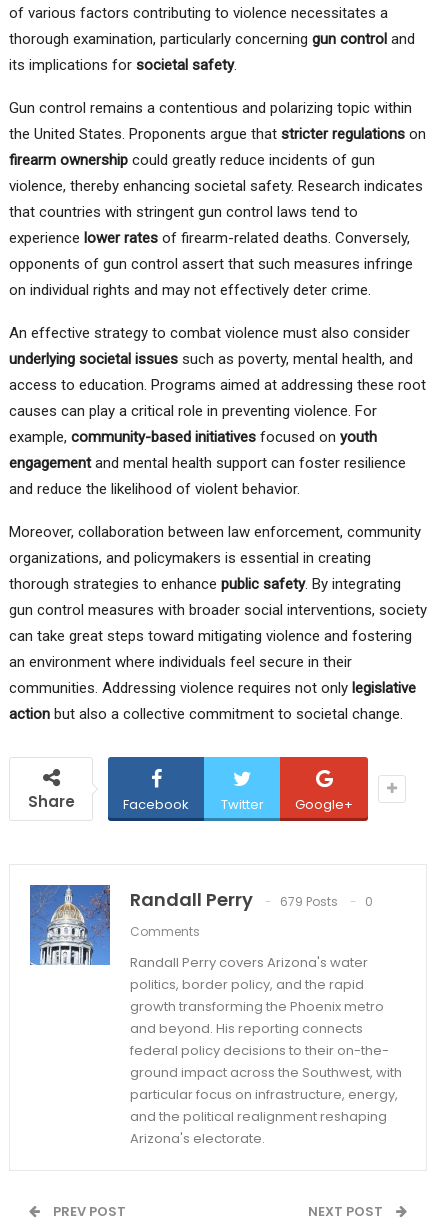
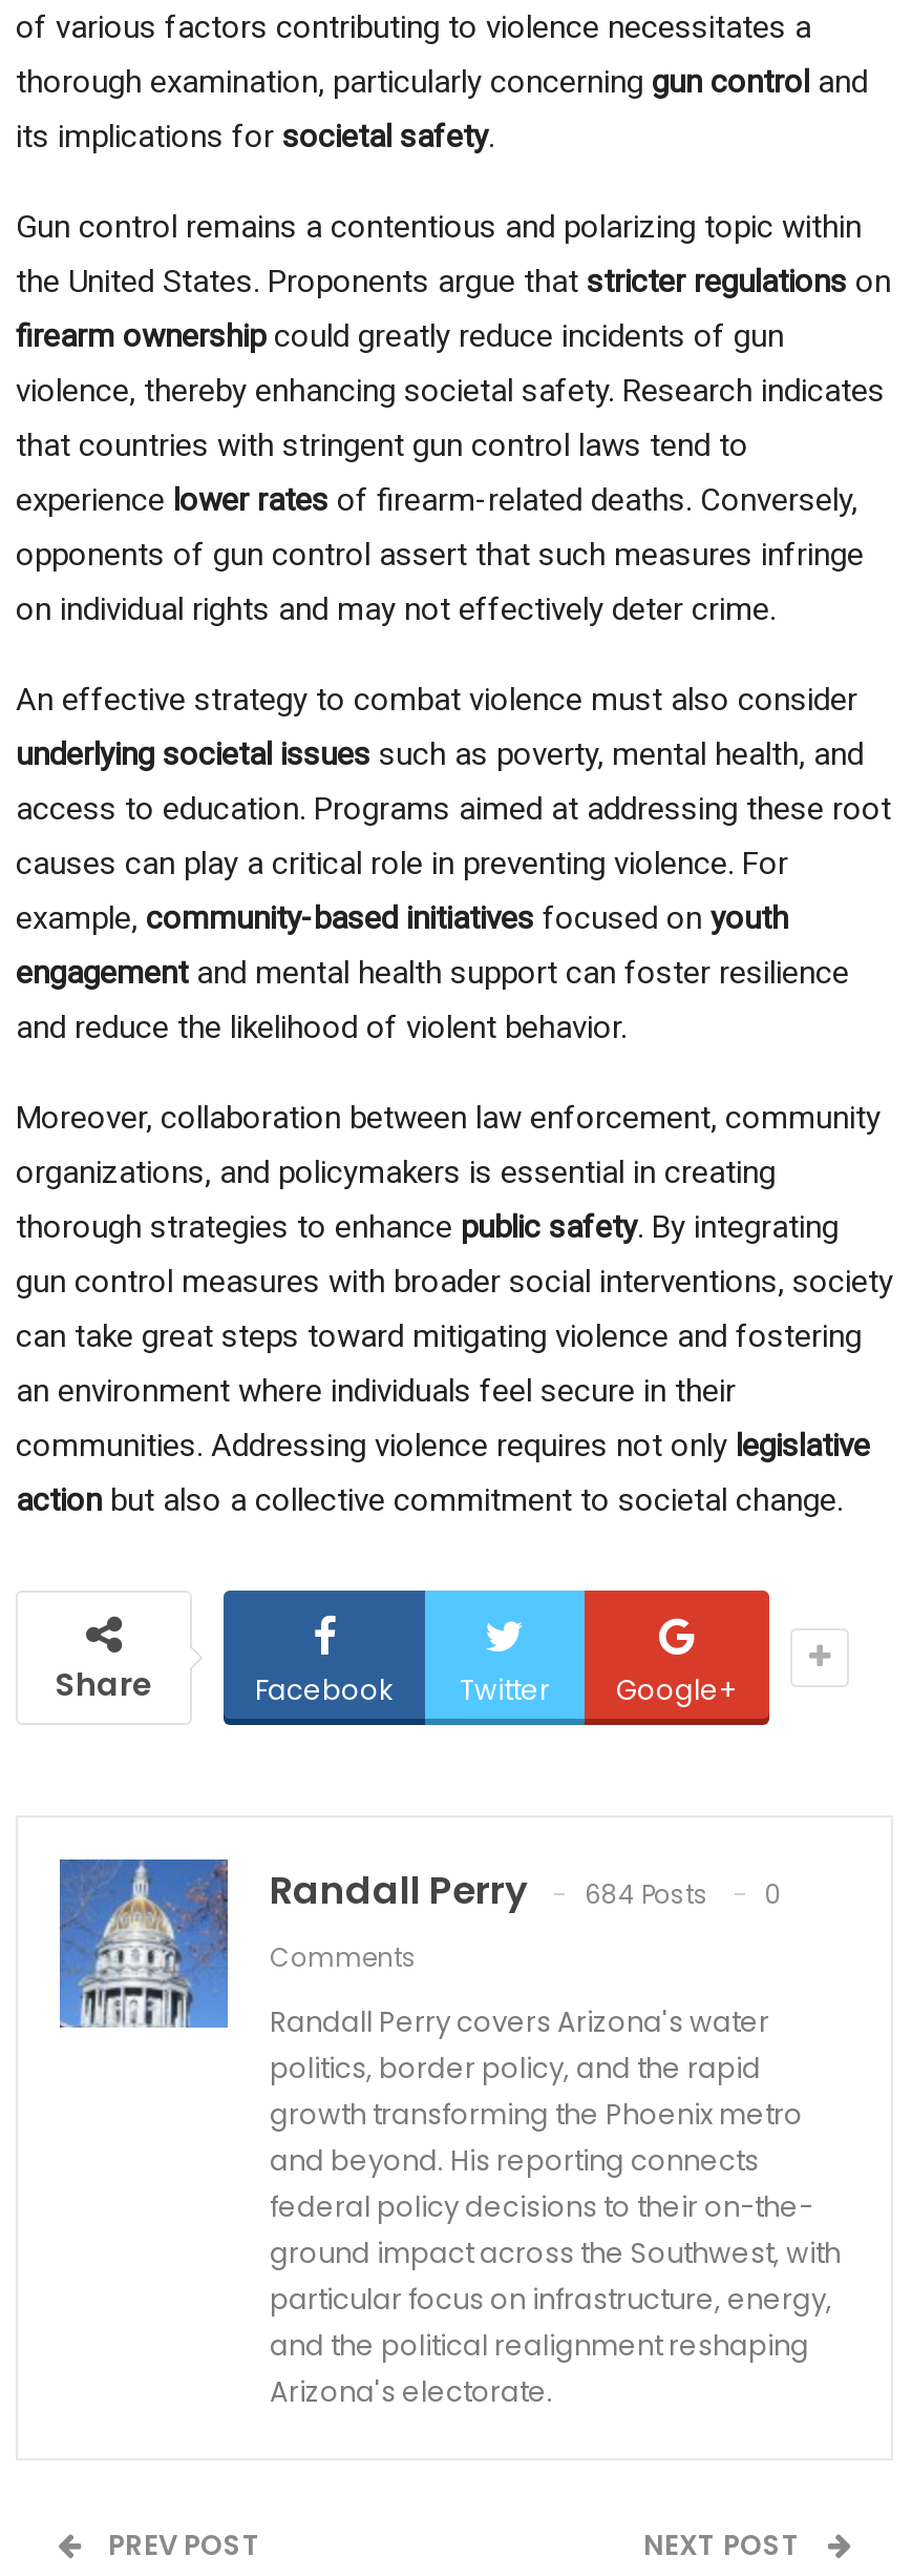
- Randall Perry 679 Posts 0
+ Randall Perry 684 Posts 0
